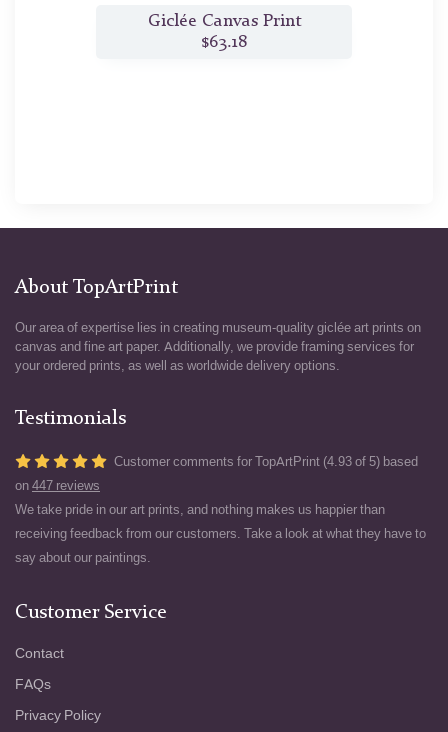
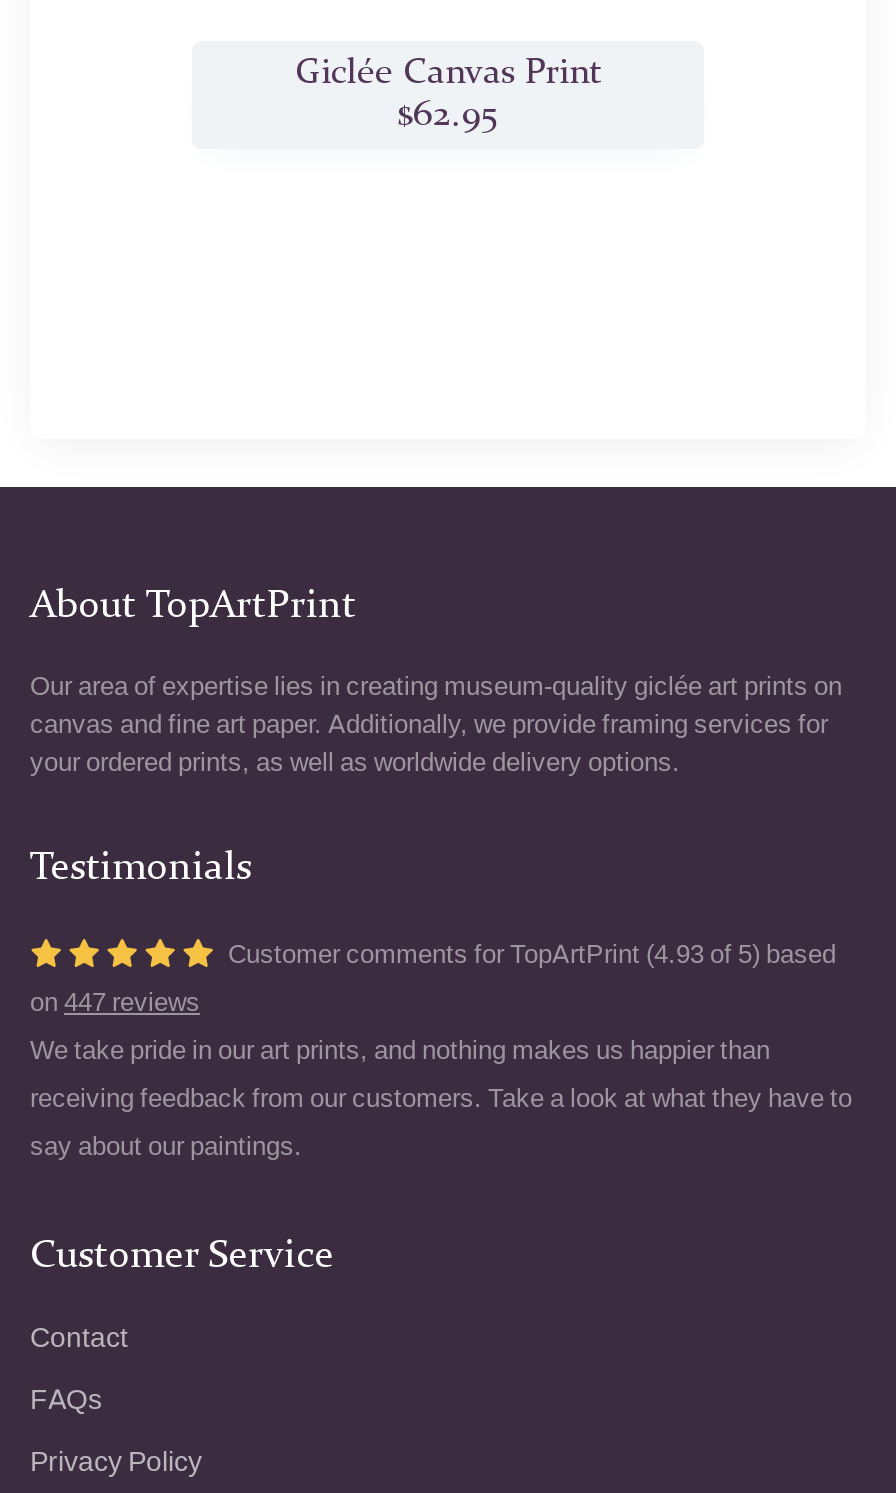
- $63.18
+ $62.95
